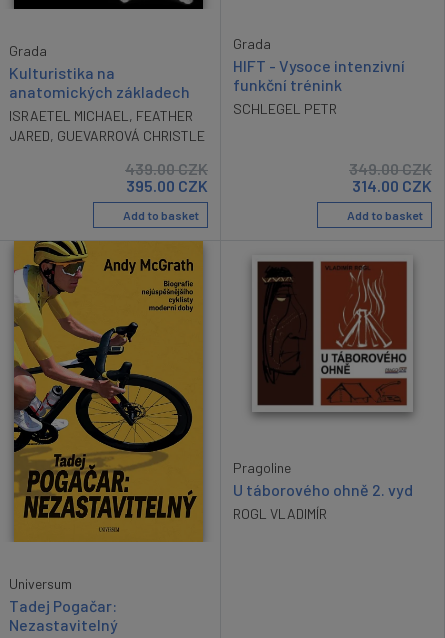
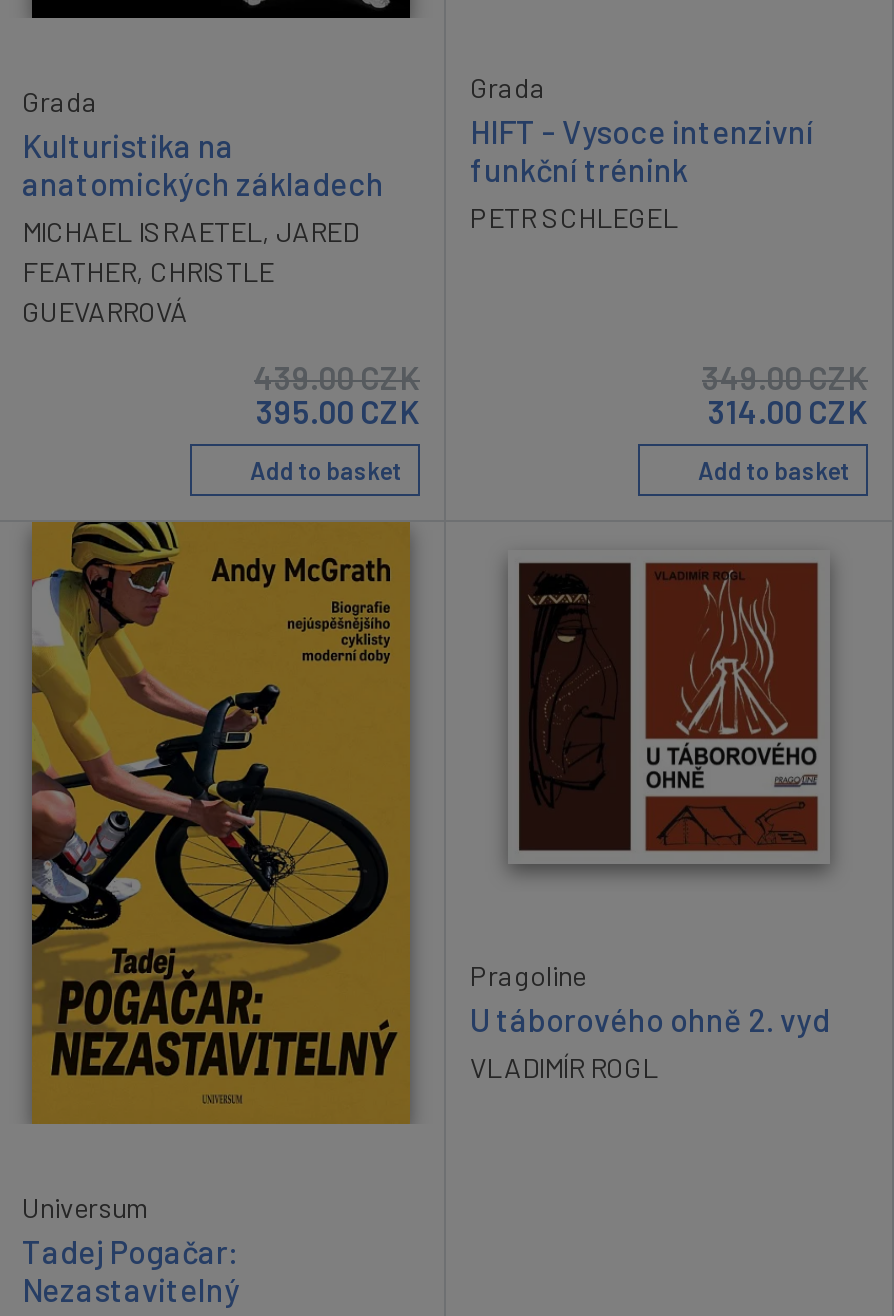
- SCHLEGEL PETR
+ PETR SCHLEGEL

- ISRAETEL MICHAEL, FEATHER
- JARED, GUEVARROVÁ CHRISTLE
+ MICHAEL ISRAETEL, JARED
+ FEATHER, CHRISTLE
+ GUEVARROVÁ

- ROGL VLADIMÍR
+ VLADIMÍR ROGL
